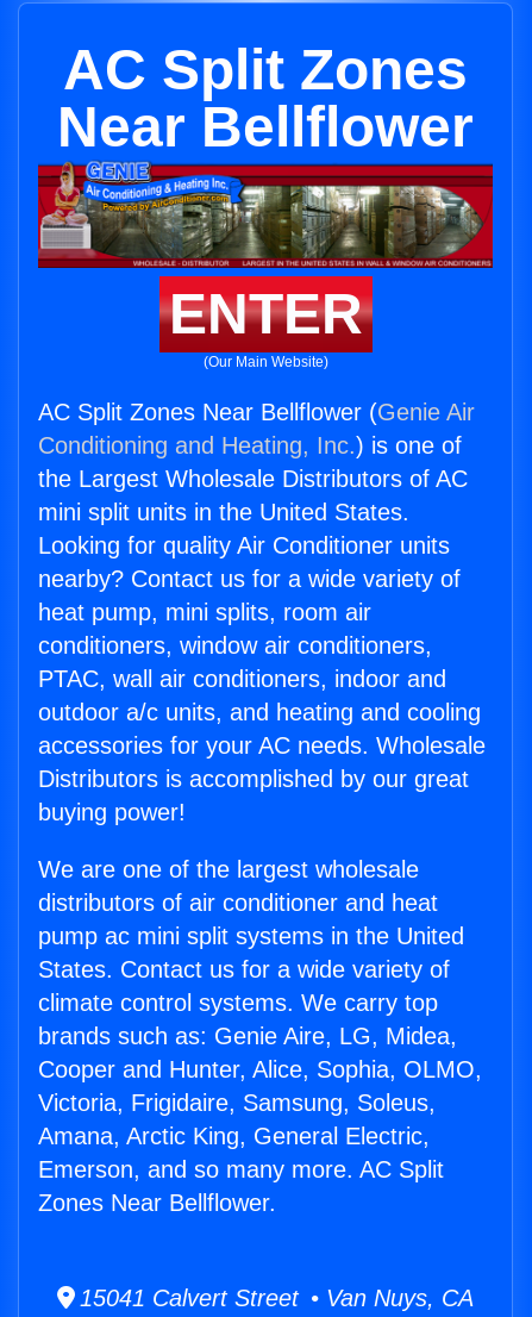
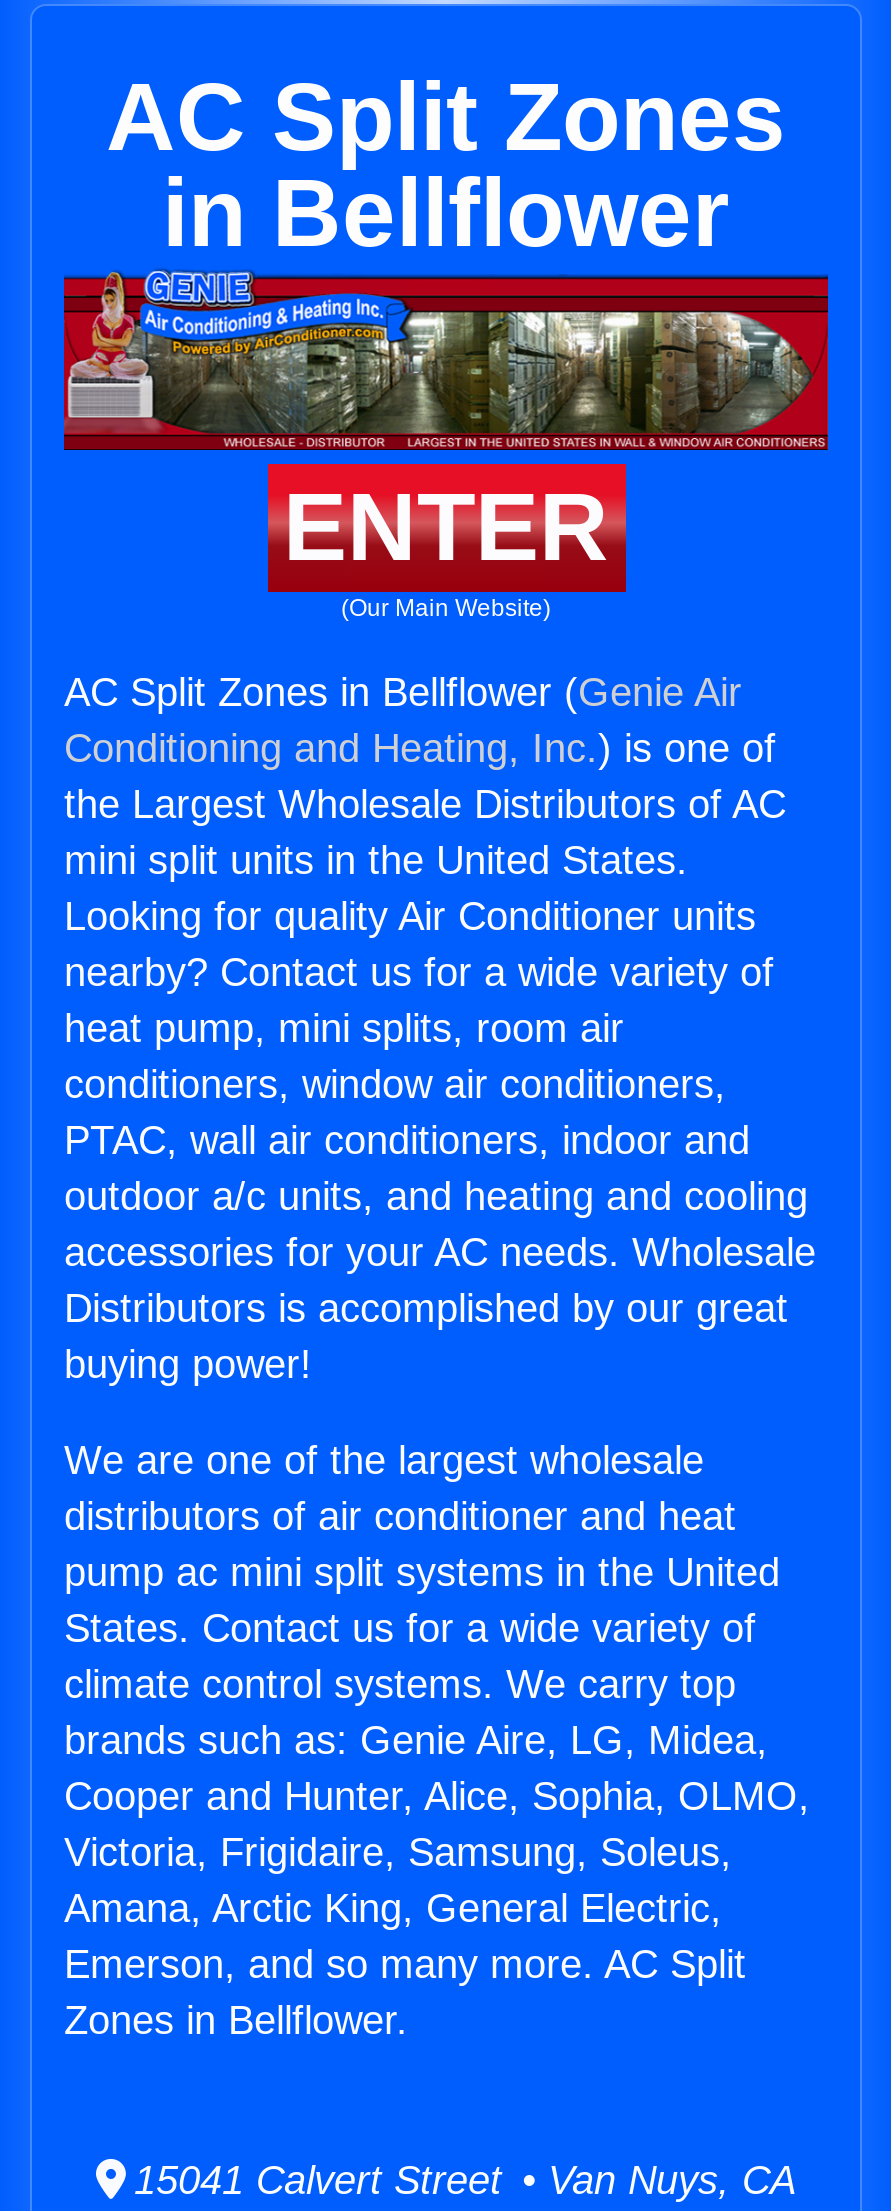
- Near Bellflower
+ in Bellflower

- AC Split Zones Near Bellflower (Genie Air
+ AC Split Zones in Bellflower (Genie Air

- Zones Near Bellflower.
+ Zones in Bellflower.
